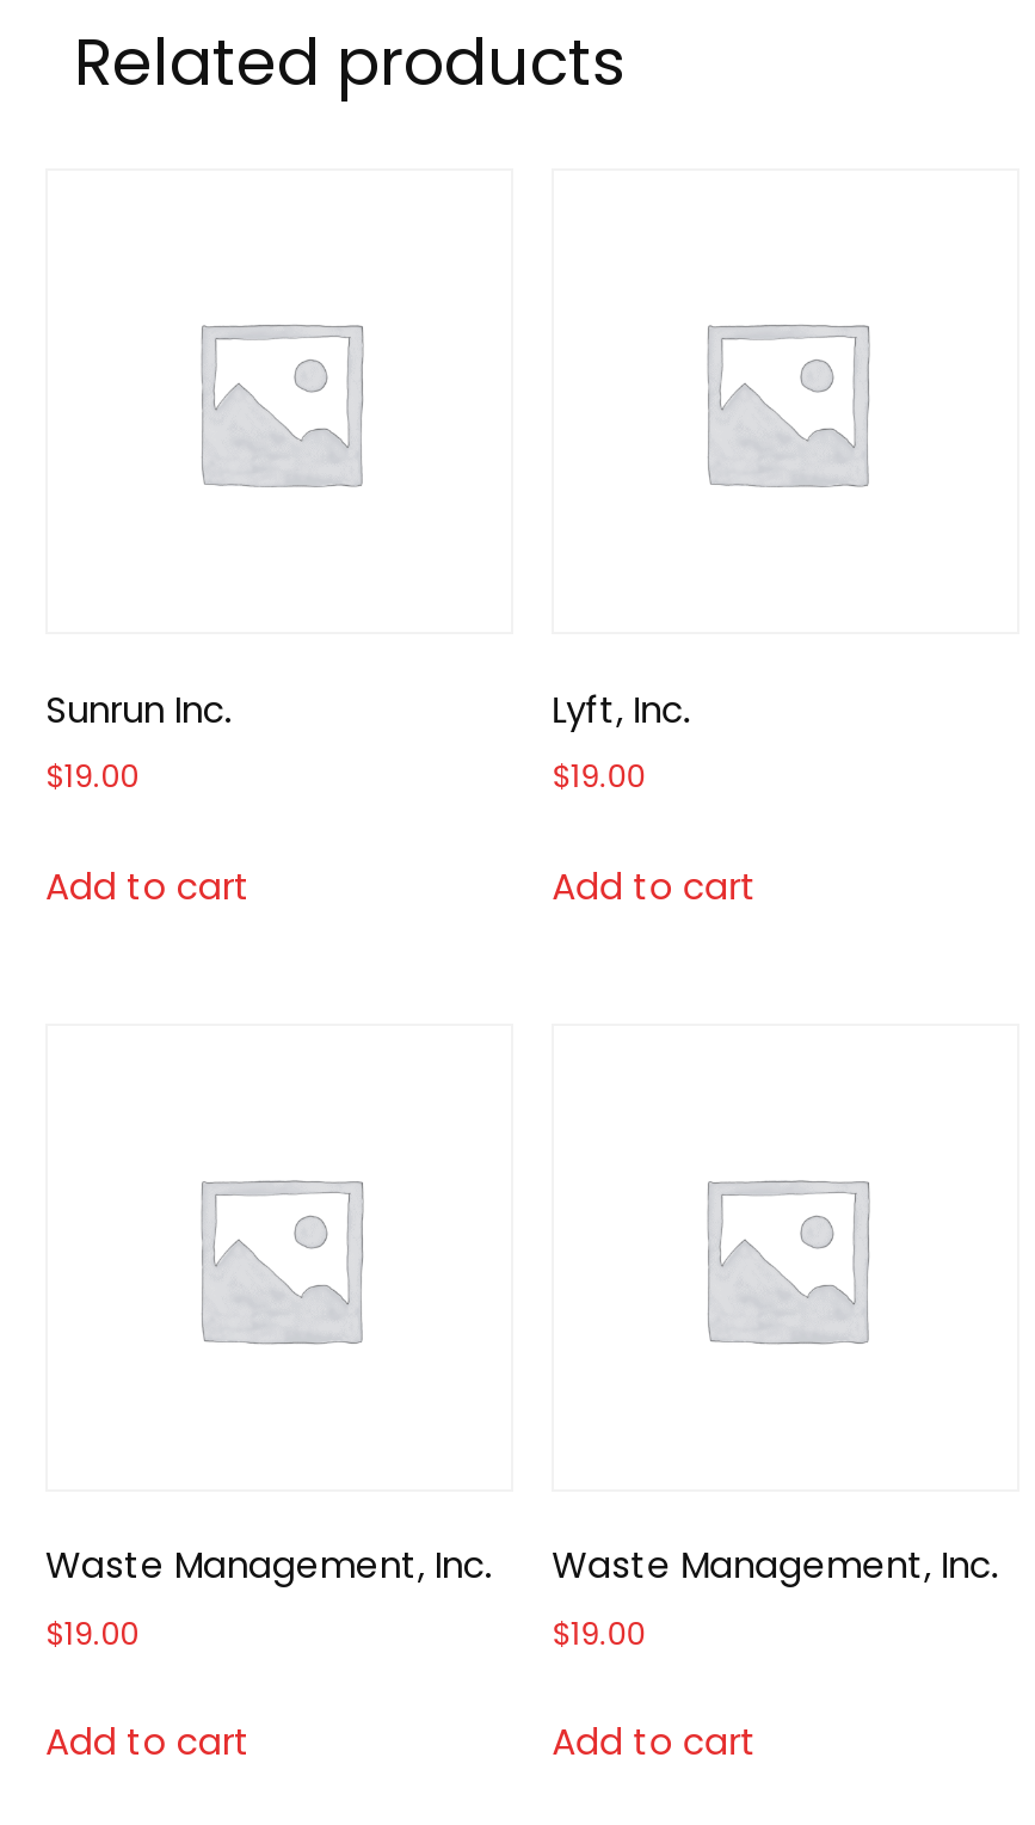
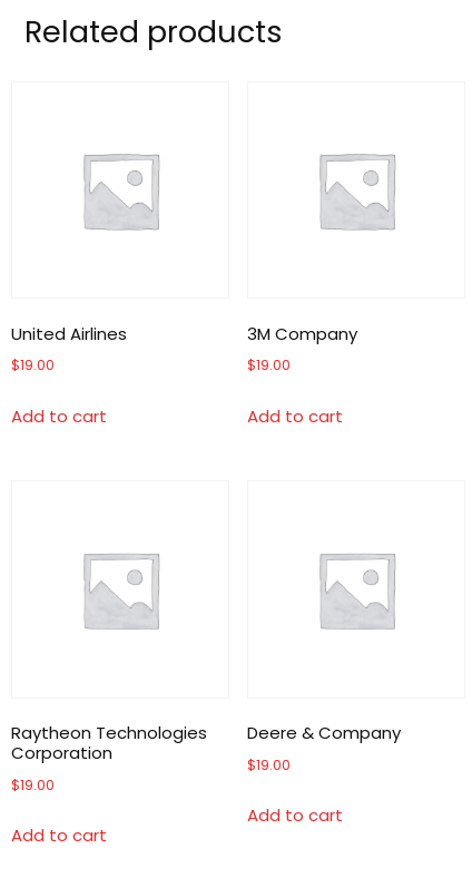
- Sunrun Inc.
+ United Airlines

- Lyft, Inc.
+ 3M Company

- Waste Management, Inc.
+ Raytheon Technologies
+ Corporation

- Waste Management, Inc.
+ Deere & Company
